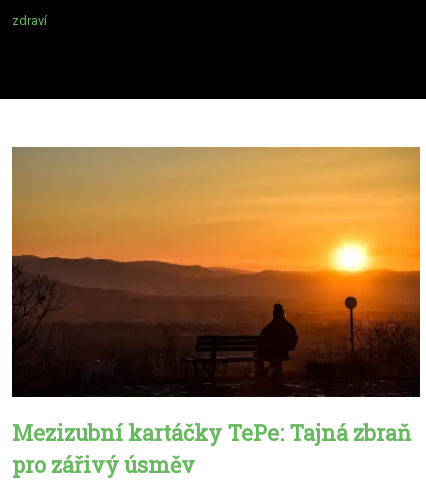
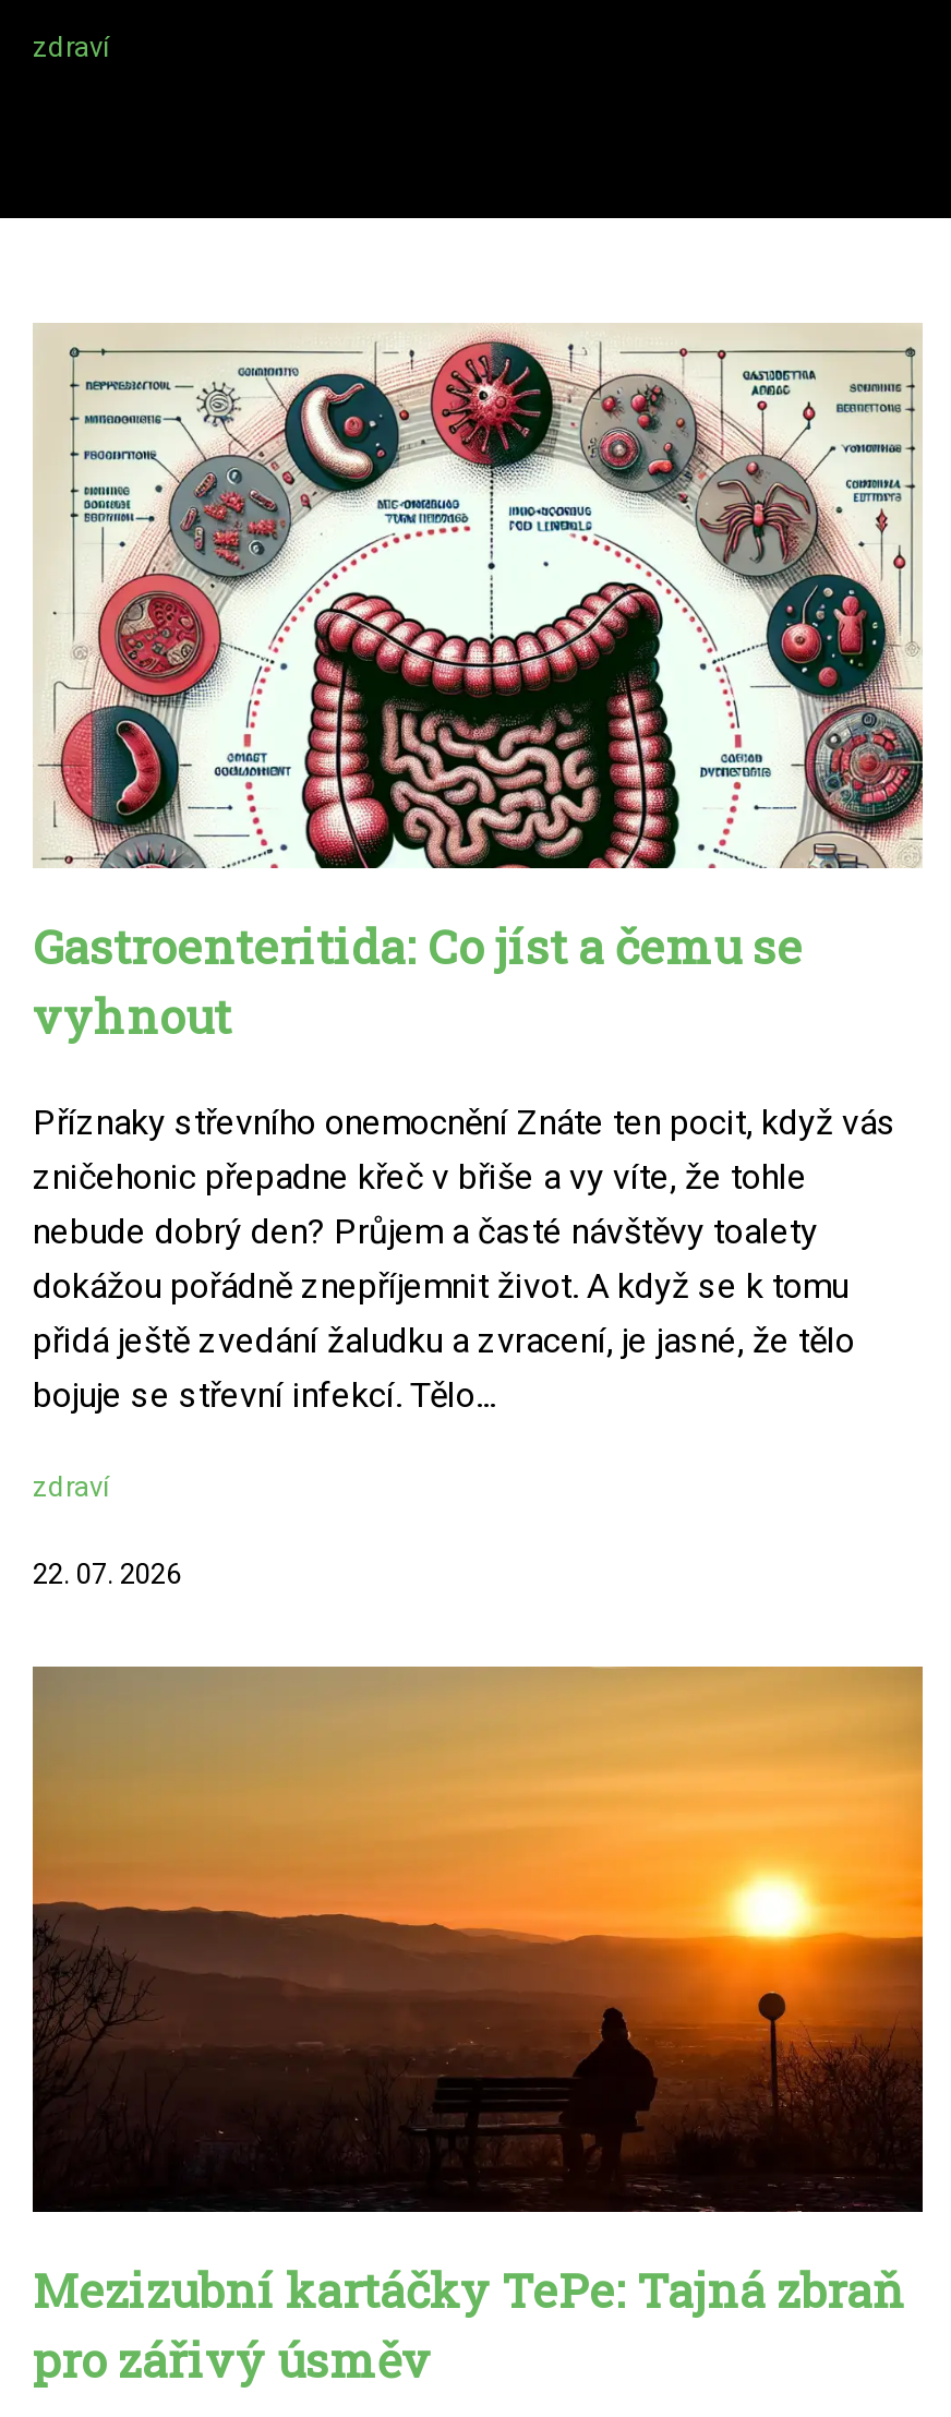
+ [image]
+ Gastroenteritida: Co jíst a čemu se
+ vyhnout
+ Příznaky střevního onemocnění Znáte ten pocit, když vás
+ zničehonic přepadne křeč v břiše a vy víte, že tohle
+ nebude dobrý den? Průjem a časté návštěvy toalety
+ dokážou pořádně znepříjemnit život. A když se k tomu
+ přidá ještě zvedání žaludku a zvracení, je jasné, že tělo
+ bojuje se střevní infekcí. Tělo...
+ zdraví
+ 22. 07. 2026
